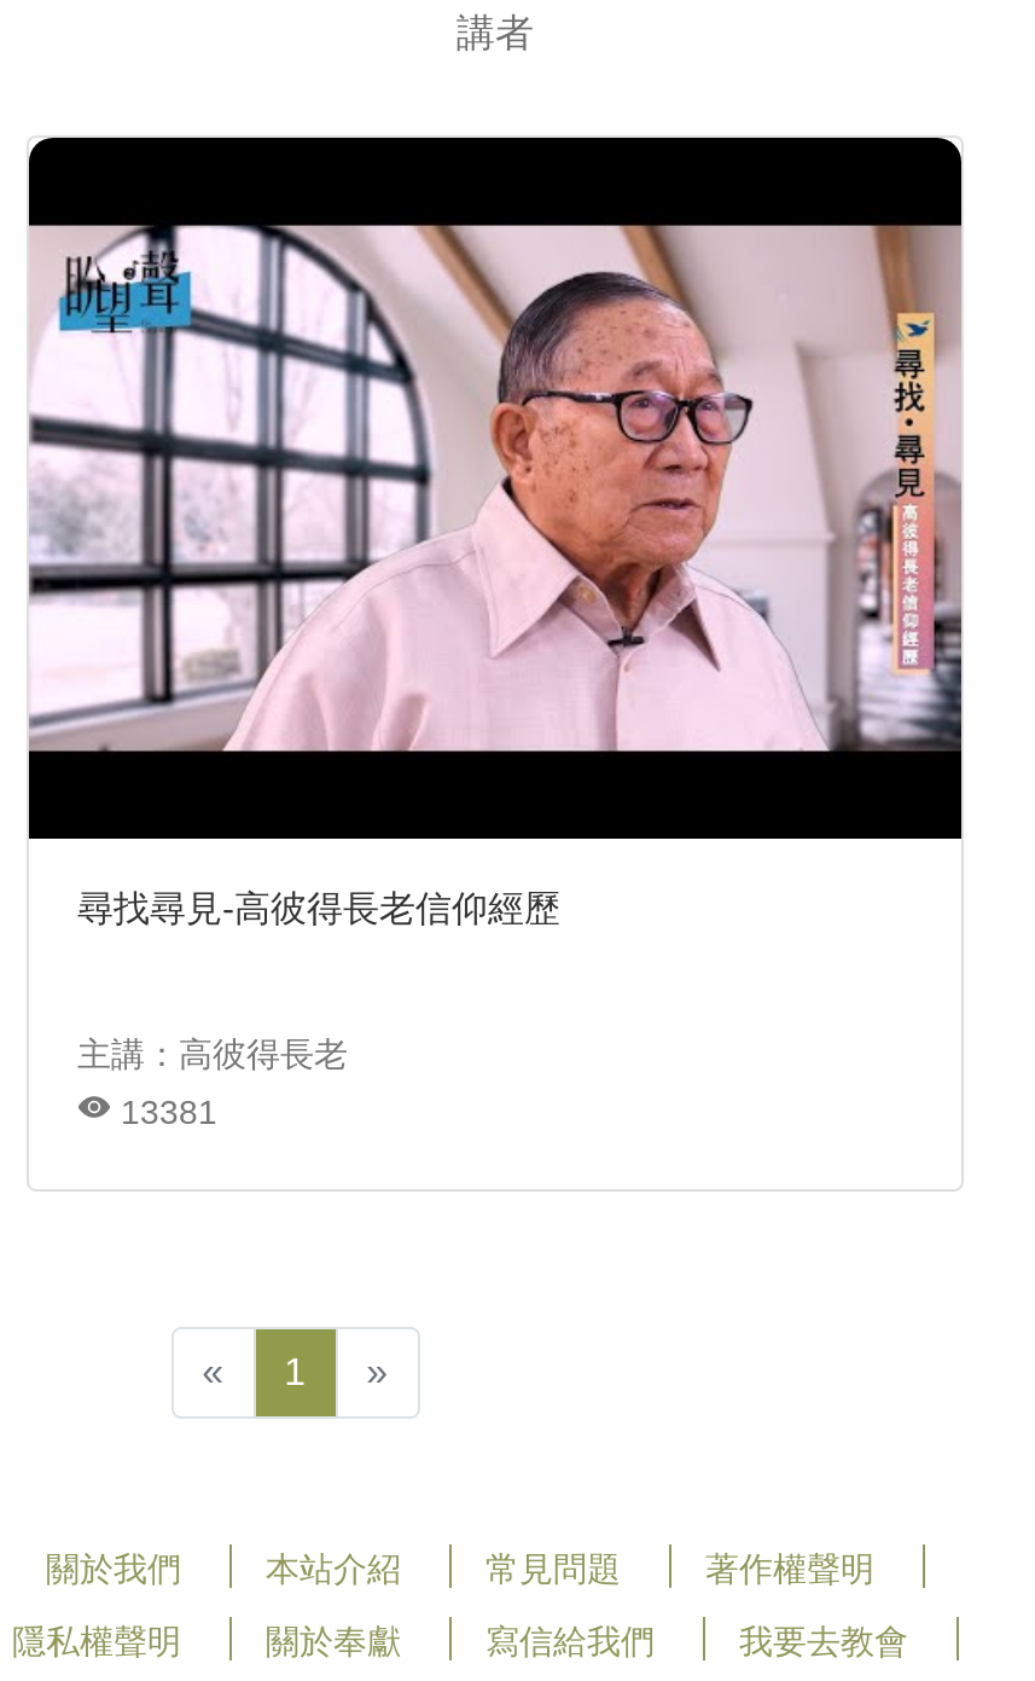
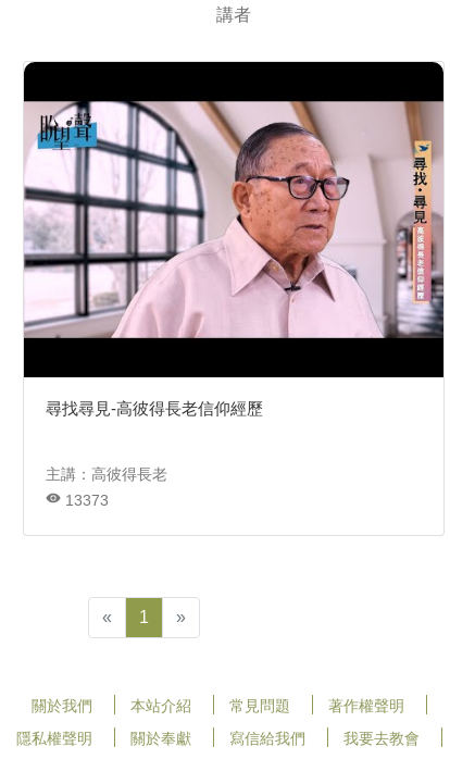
- 13381
+ 13373
